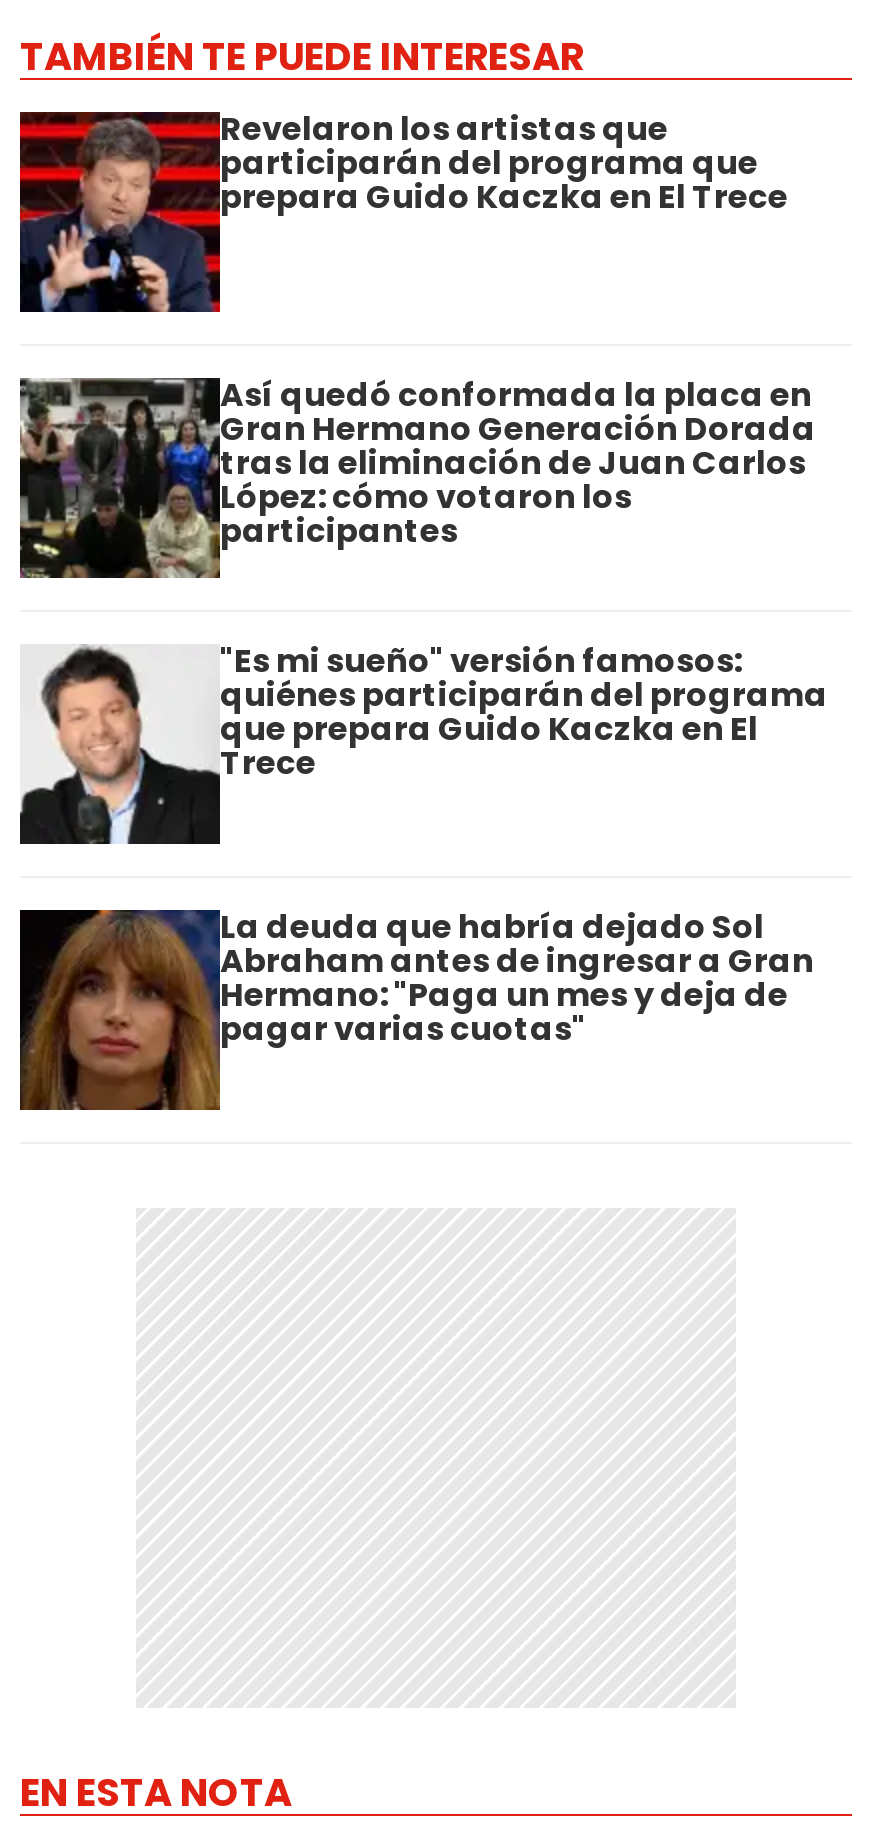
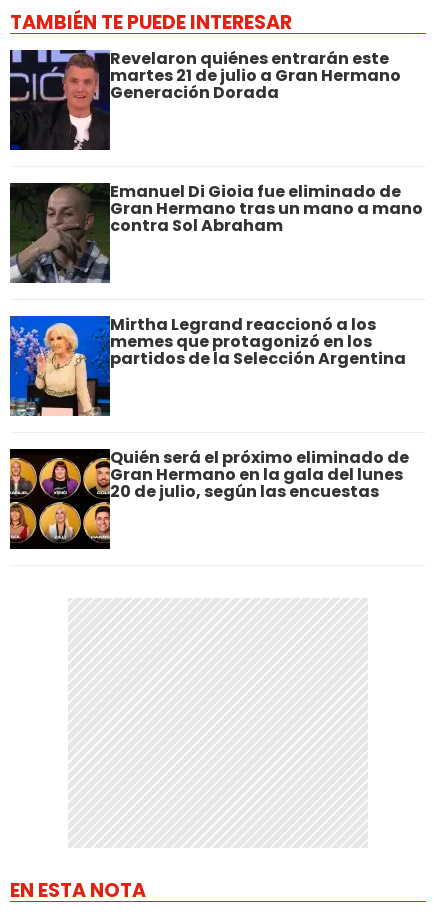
- [image]
- Revelaron los artistas que
- participarán del programa que
- prepara Guido Kaczka en El Trece
+ [image]
+ Revelaron quiénes entrarán este
+ martes 21 de julio a Gran Hermano
+ Generación Dorada

- [image]
- Así quedó conformada la placa en
- Gran Hermano Generación Dorada
- tras la eliminación de Juan Carlos
- López: cómo votaron los
- participantes
+ [image]
+ Emanuel Di Gioia fue eliminado de
+ Gran Hermano tras un mano a mano
+ contra Sol Abraham

- [image]
- "Es mi sueño" versión famosos:
- quiénes participarán del programa
- que prepara Guido Kaczka en El
- Trece
+ [image]
+ Mirtha Legrand reaccionó a los
+ memes que protagonizó en los
+ partidos de la Selección Argentina

- [image]
- La deuda que habría dejado Sol
- Abraham antes de ingresar a Gran
- Hermano: "Paga un mes y deja de
- pagar varias cuotas"
+ [image]
+ Quién será el próximo eliminado de
+ Gran Hermano en la gala del lunes
+ 20 de julio, según las encuestas
